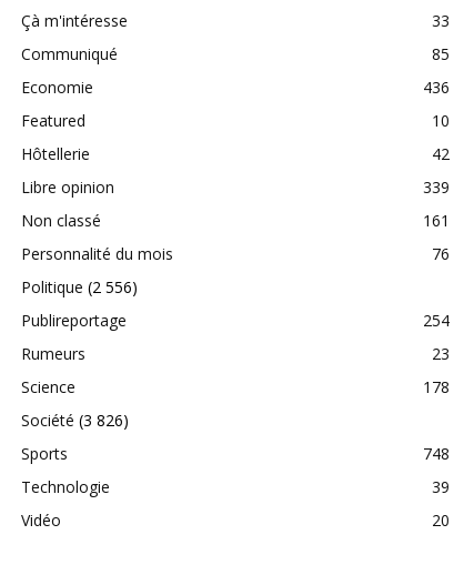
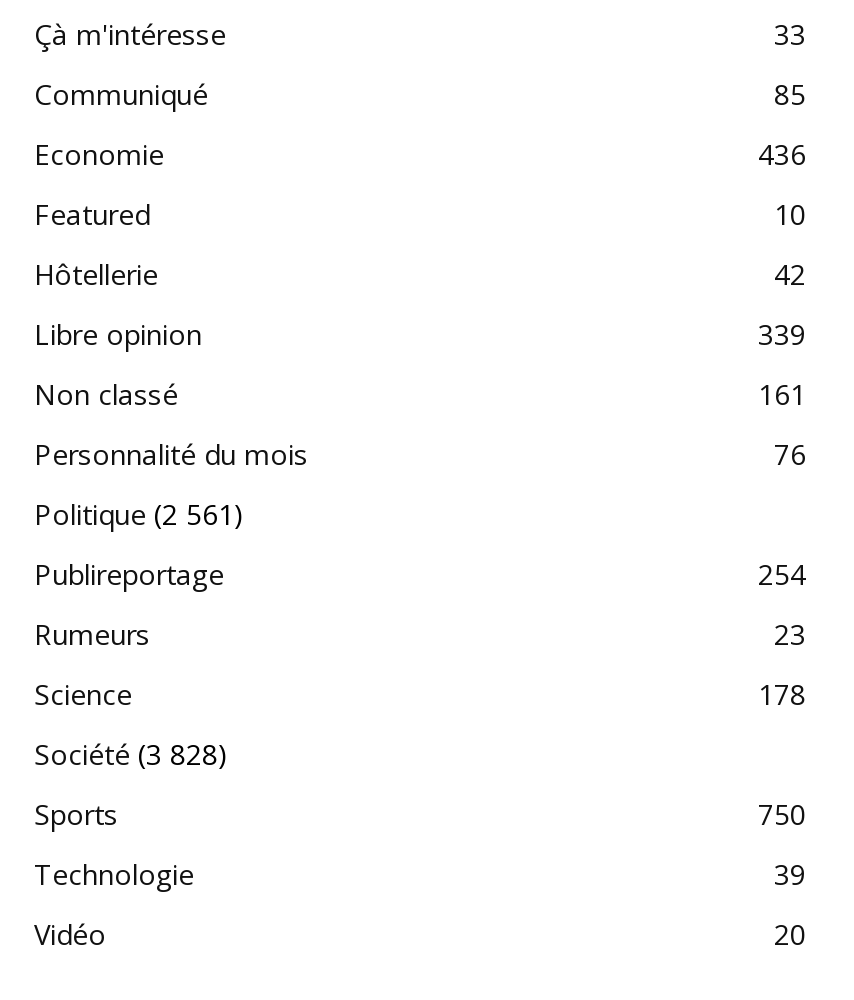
- Politique (2 556)
+ Politique (2 561)

- Société (3 826)
+ Société (3 828)

- 748
+ 750
